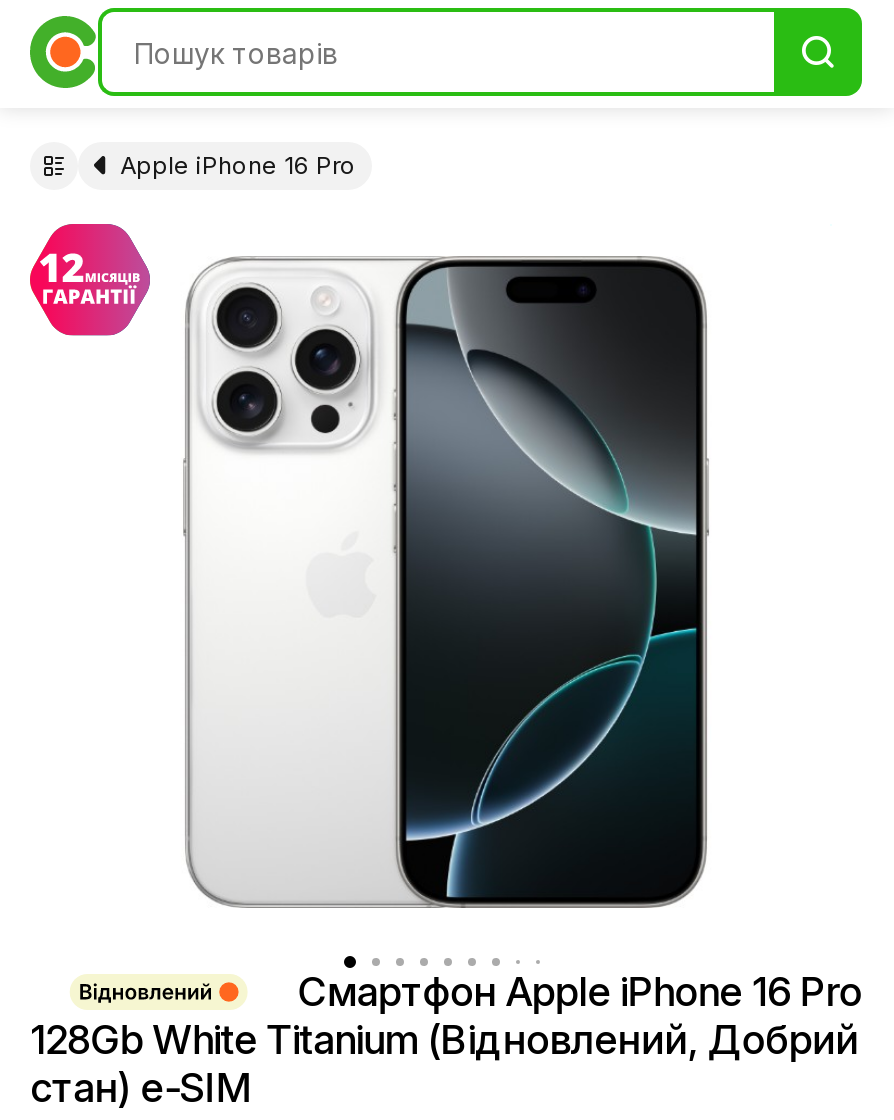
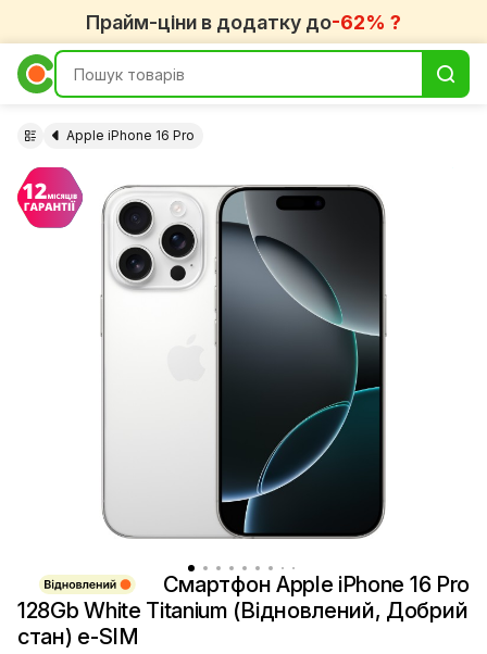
+ Прайм-ціни в додатку до-62% ?
